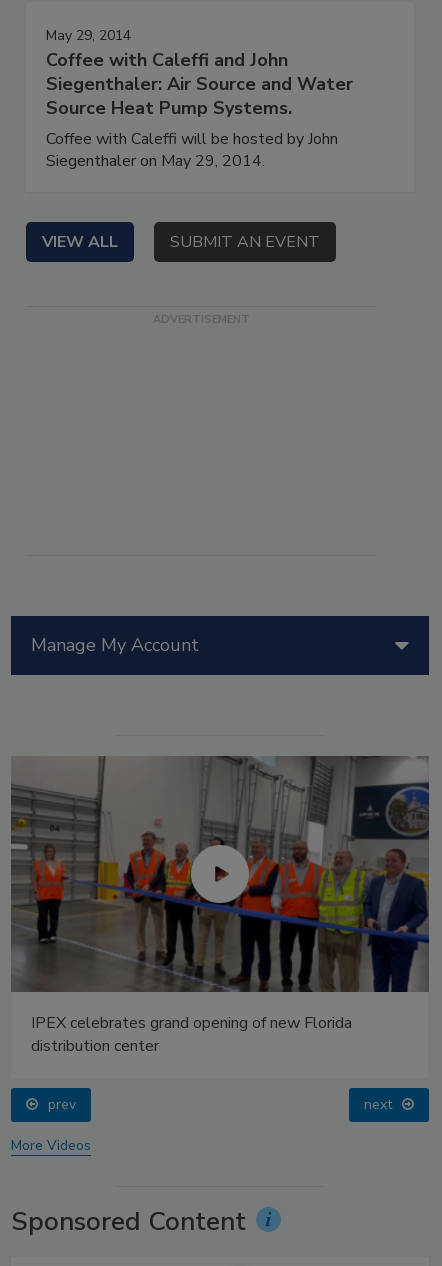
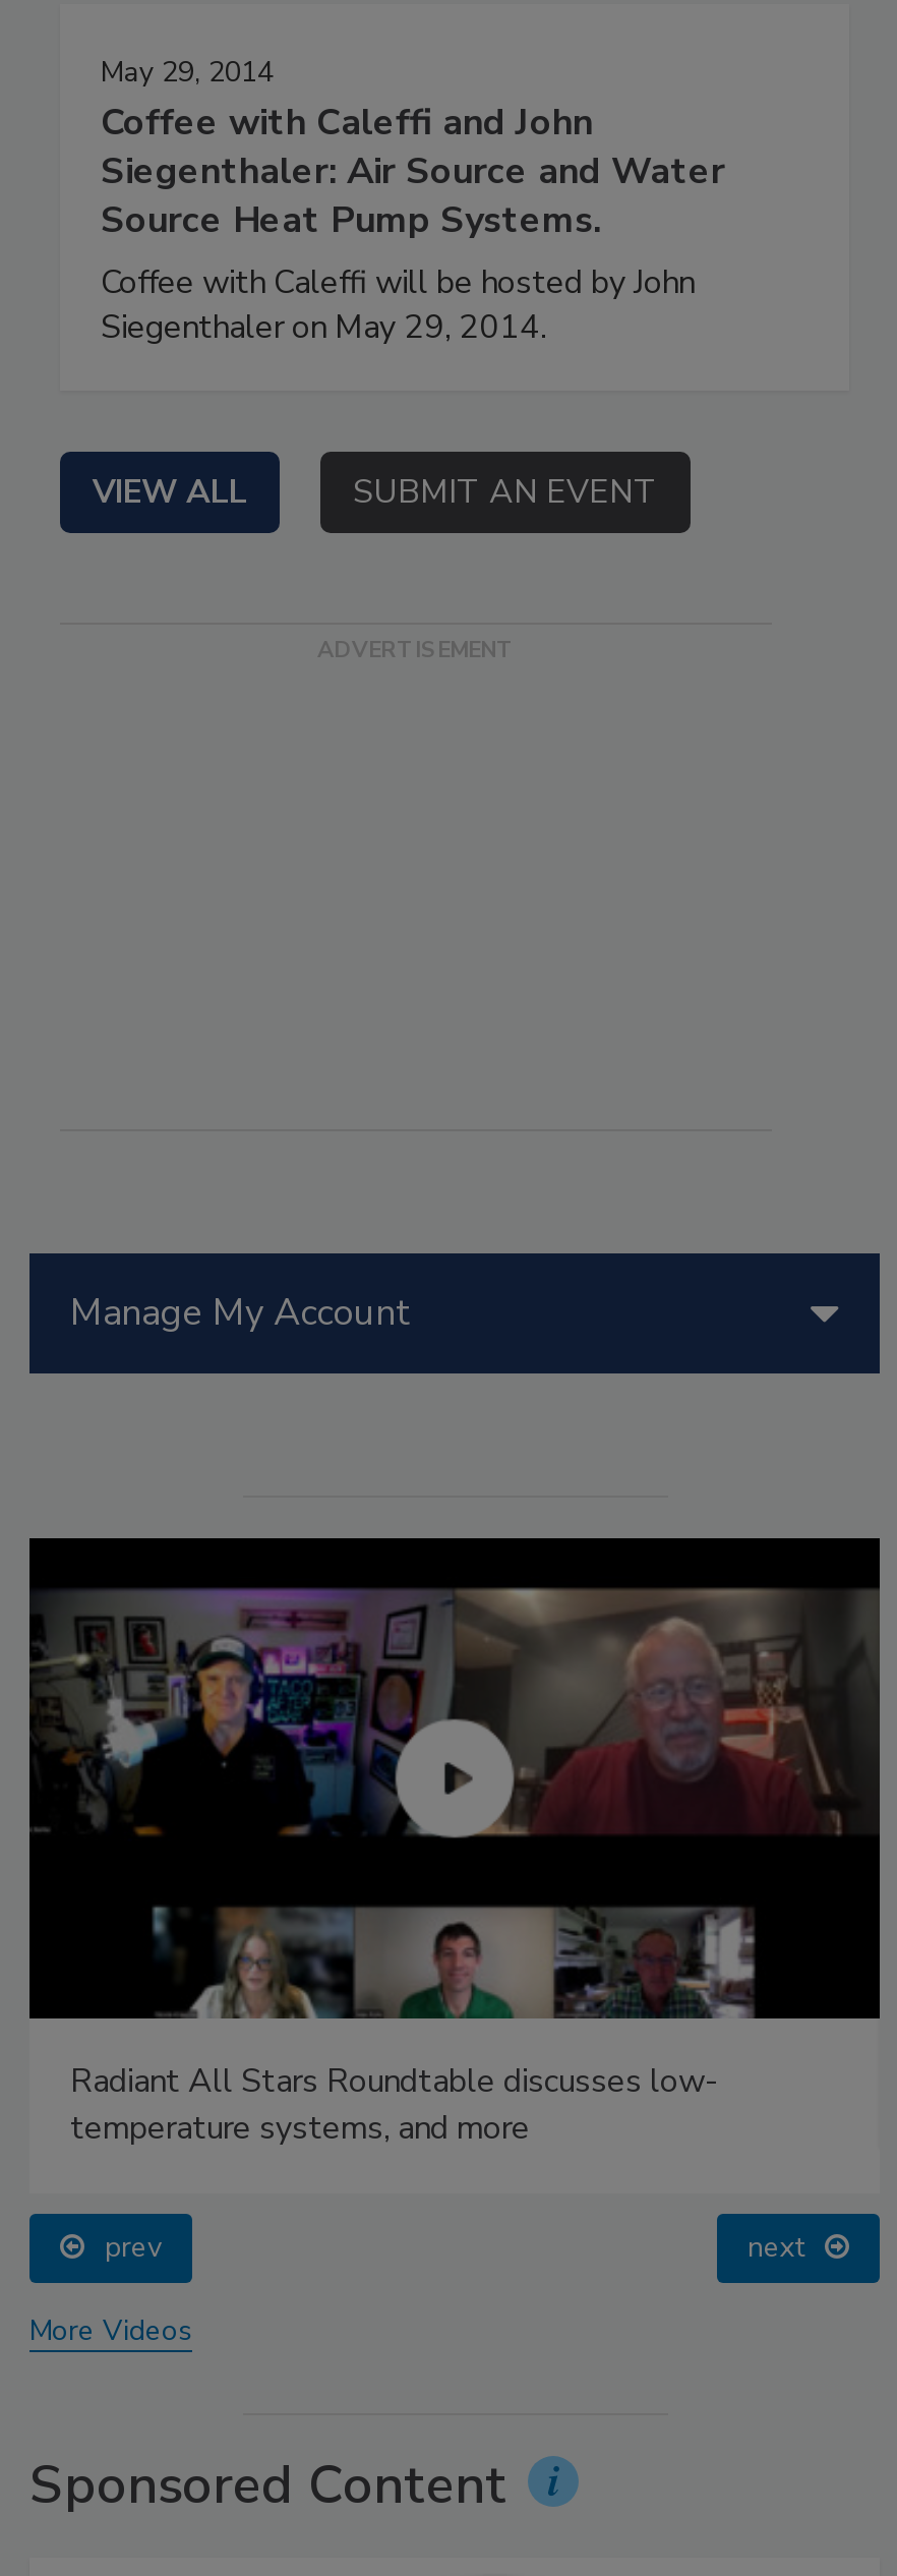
- [image]
- IPEX celebrates grand opening of new Florida
- distribution center
+ [image]
+ Radiant All Stars Roundtable discusses low-
+ temperature systems, and more
